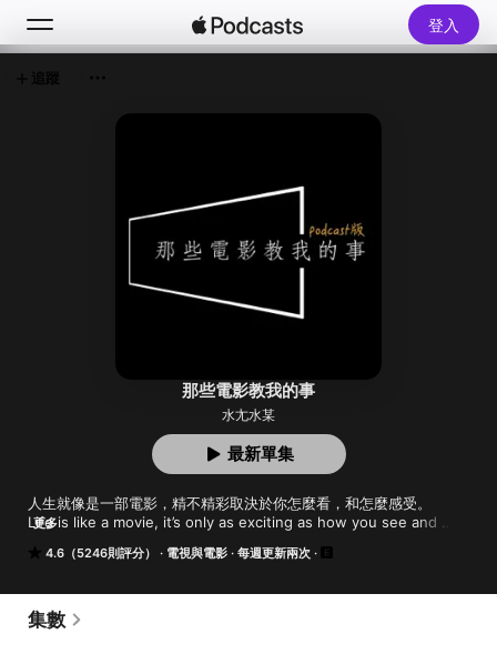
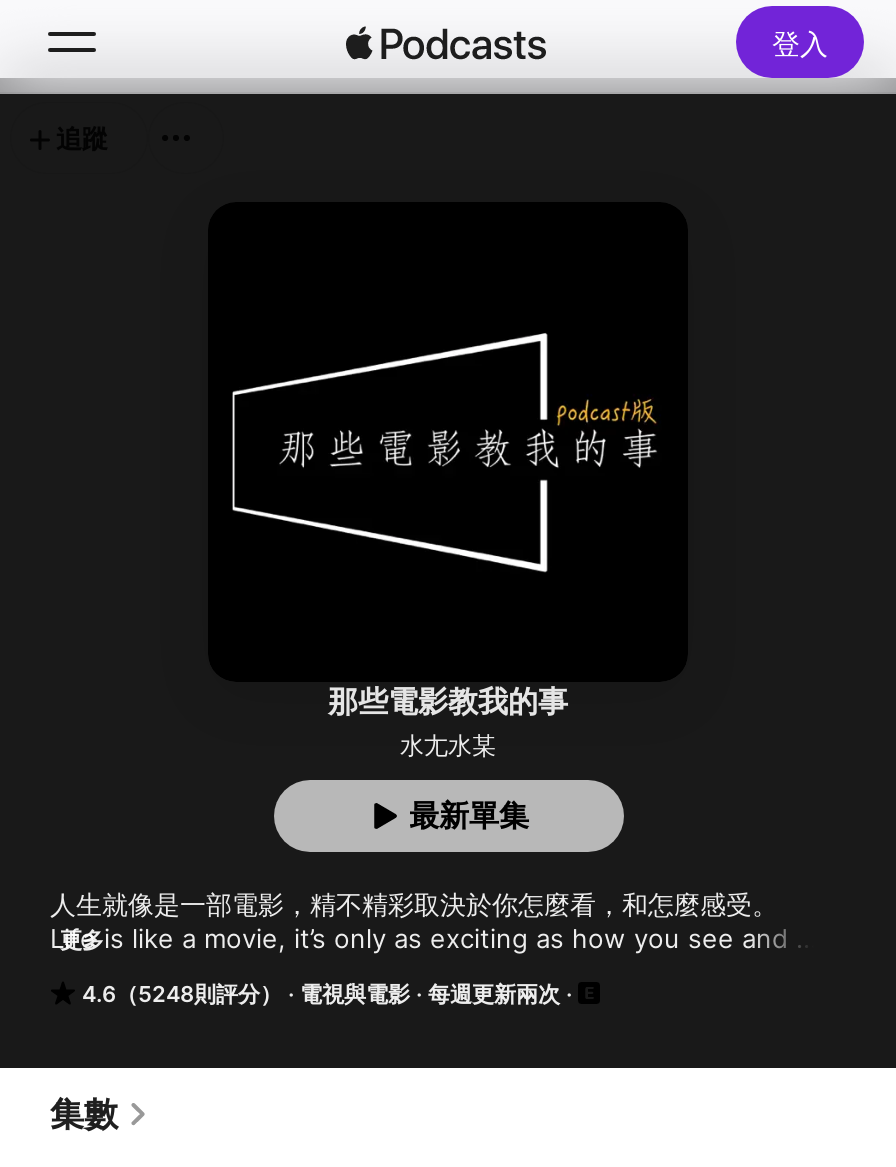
- 4.6（5246則評分） 電視與電影 每週更新兩次
+ 4.6（5248則評分） 電視與電影 每週更新兩次
